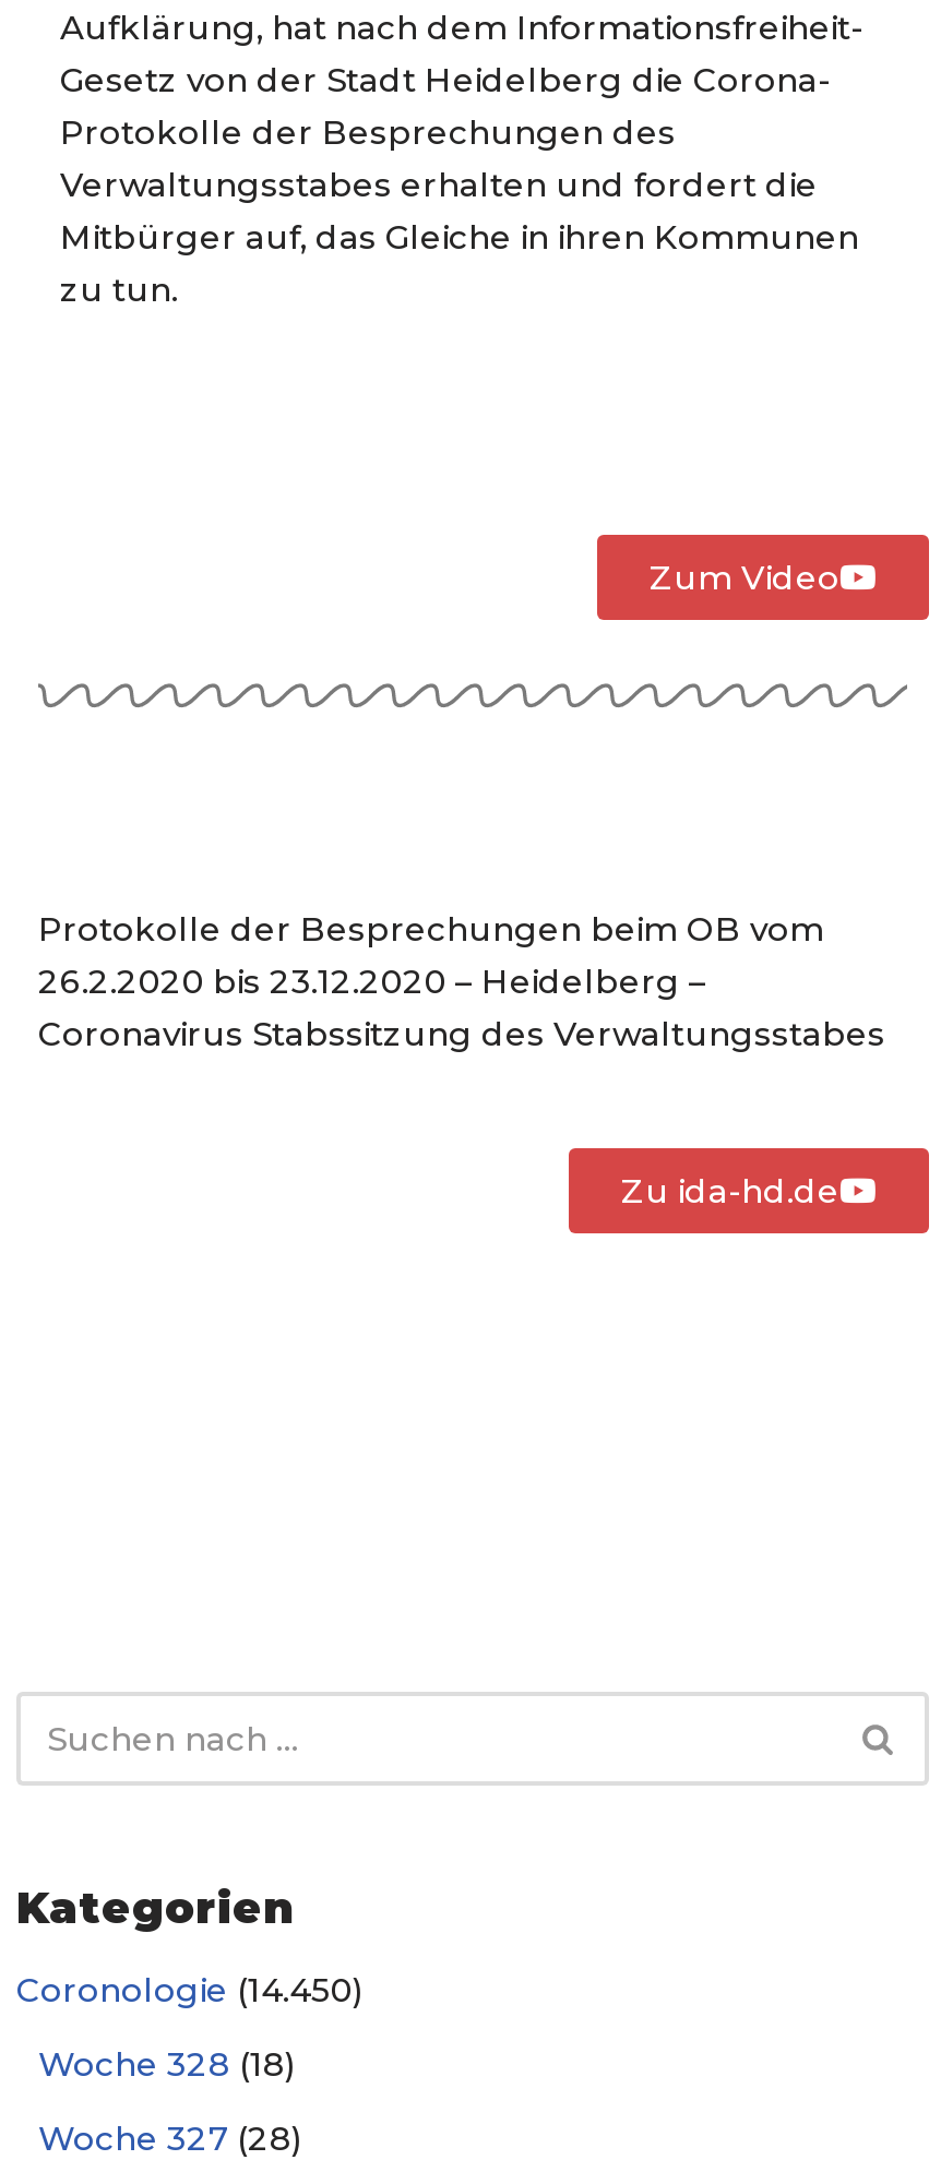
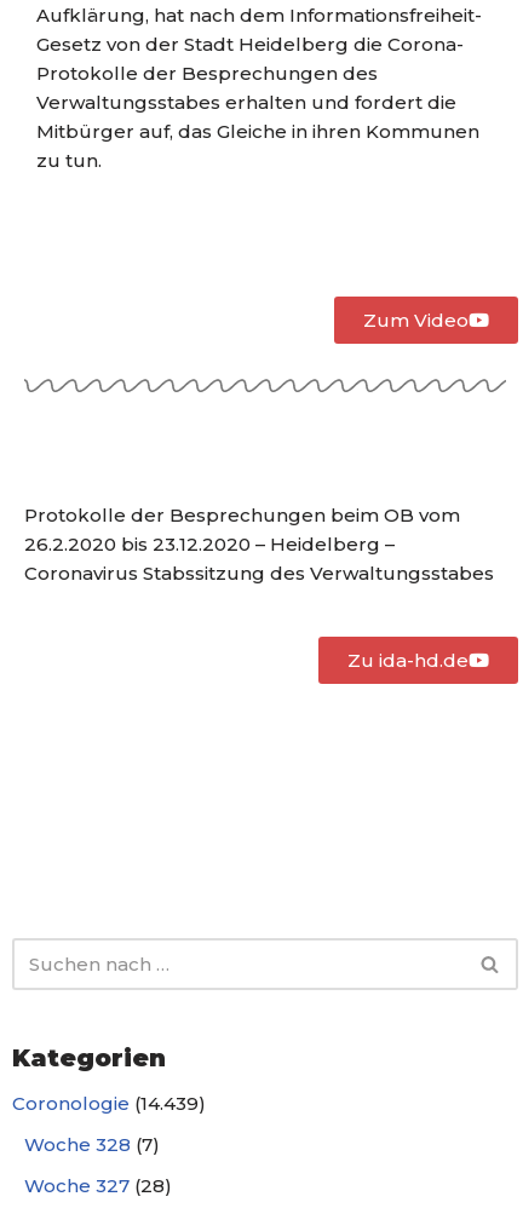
- Coronologie (14.450)
+ Coronologie (14.439)

- Woche 328 (18)
+ Woche 328 (7)
